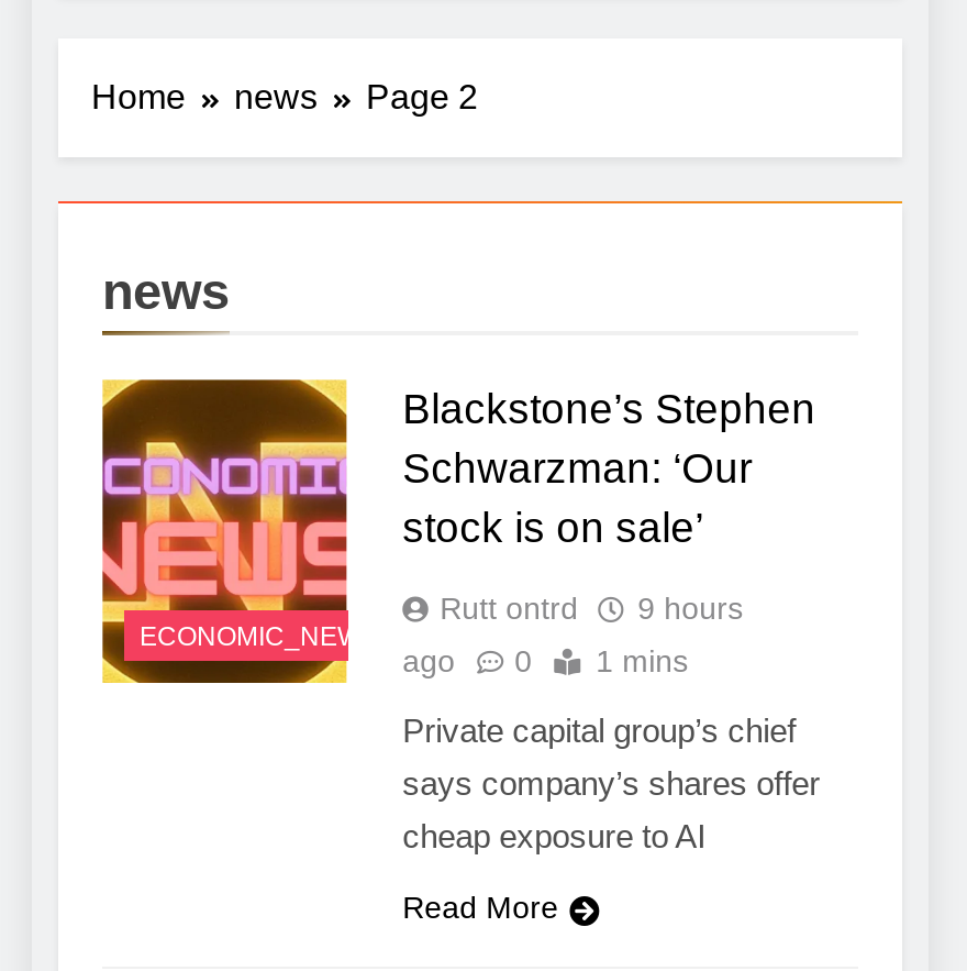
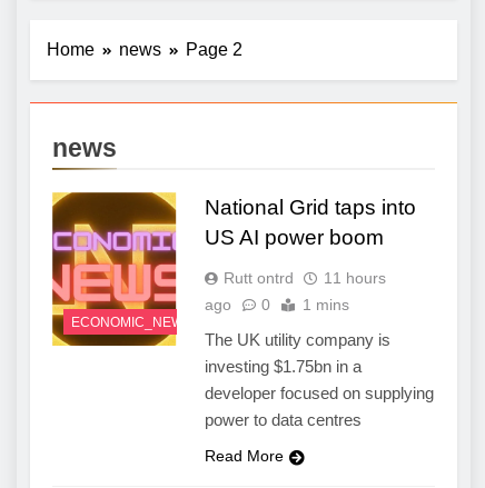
- Blackstone’s Stephen
- Schwarzman: ‘Our
- stock is on sale’
+ National Grid taps into
+ US AI power boom

moved up: Rutt ontrd | ago | 0 | 1 mins

- Rutt ontrd 9 hours
+ Rutt ontrd 11 hours

- Private capital group’s chief
- says company’s shares offer
- cheap exposure to AI
+ The UK utility company is
+ investing $1.75bn in a
+ developer focused on supplying
+ power to data centres
